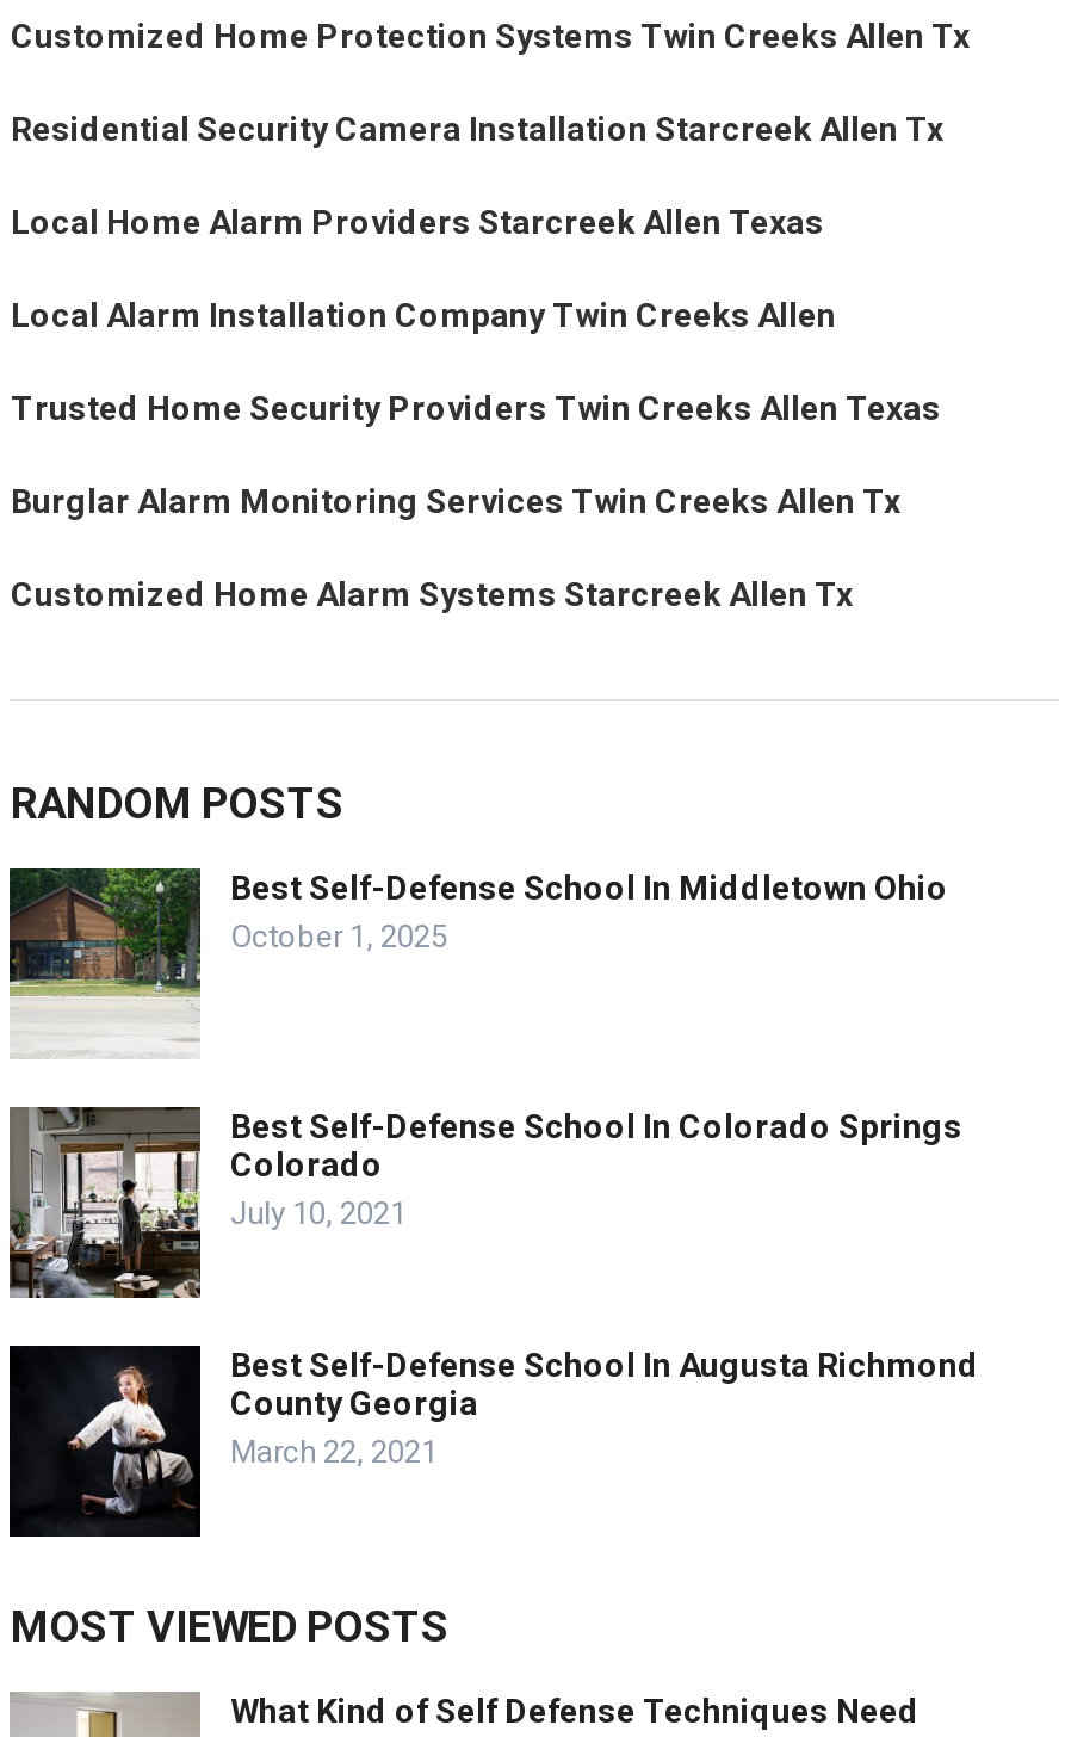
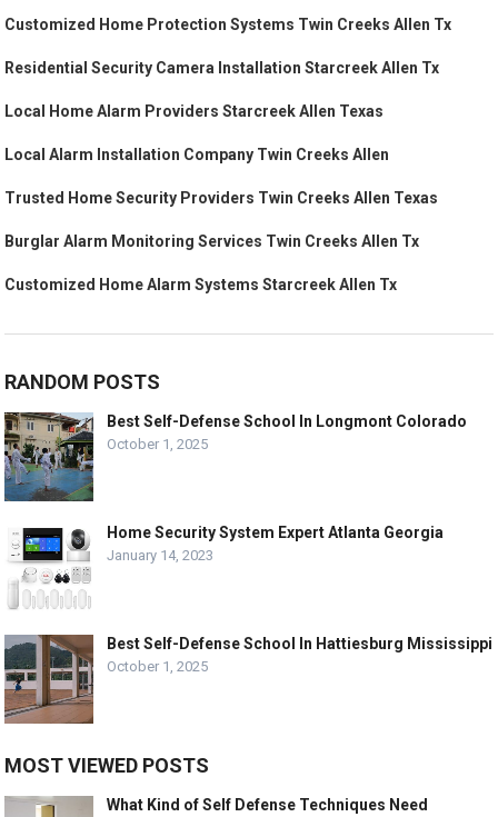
- [image]
- Best Self-Defense School In Middletown Ohio
+ [image]
+ Best Self-Defense School In Longmont Colorado

- [image]
- Best Self-Defense School In Colorado Springs
- Colorado
- July 10, 2021
+ [image]
+ Home Security System Expert Atlanta Georgia
+ January 14, 2023

- [image]
- Best Self-Defense School In Augusta Richmond
- County Georgia
- March 22, 2021
+ [image]
+ Best Self-Defense School In Hattiesburg Mississippi
+ October 1, 2025
